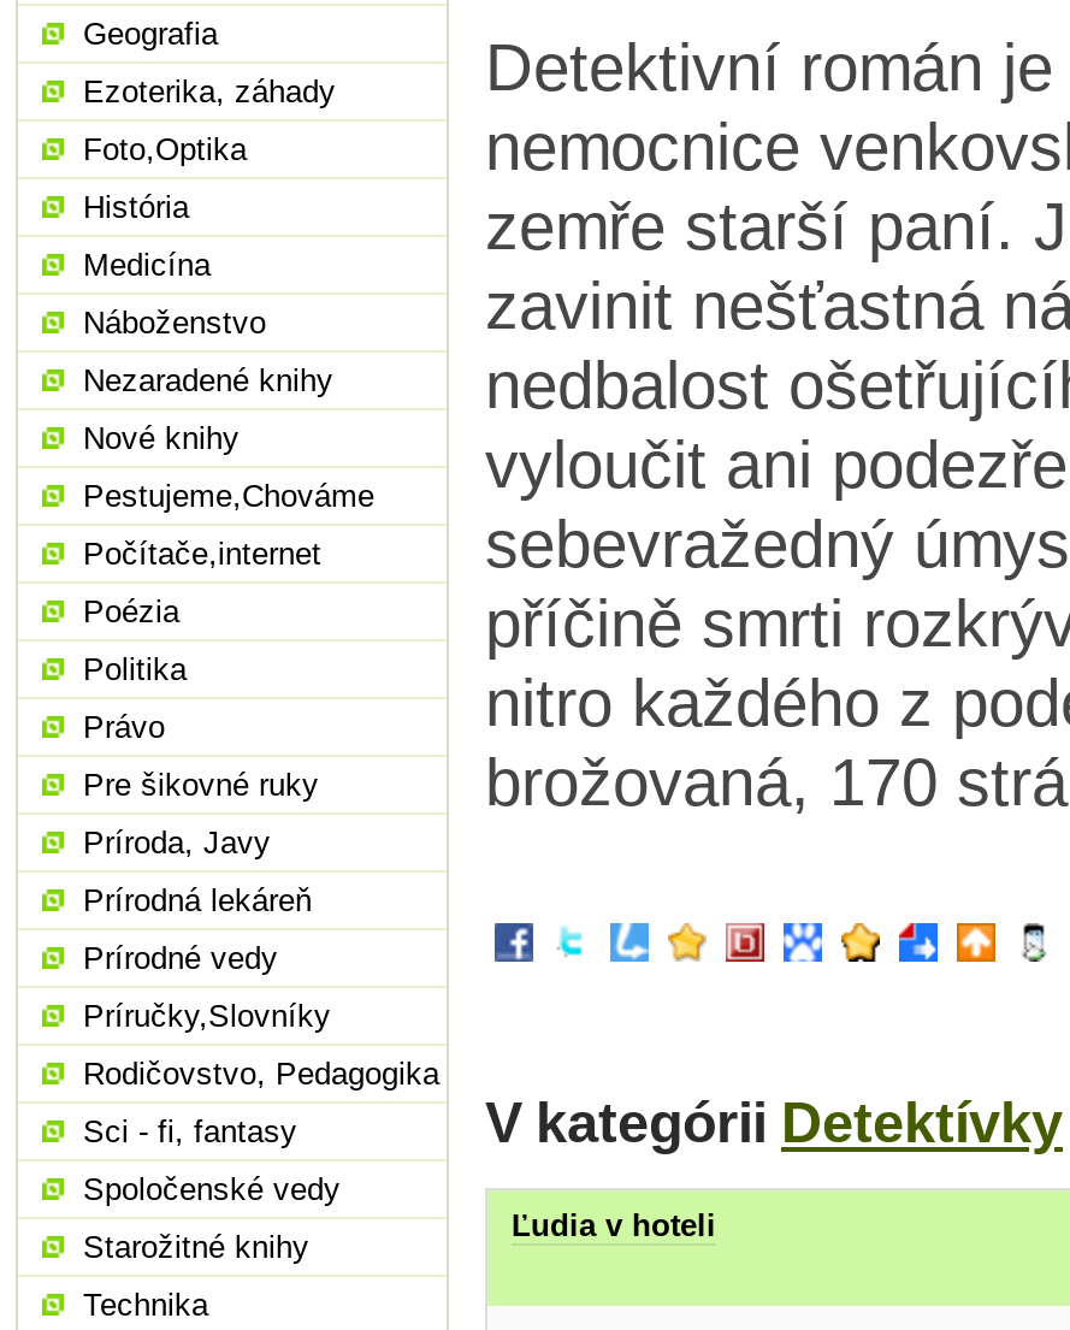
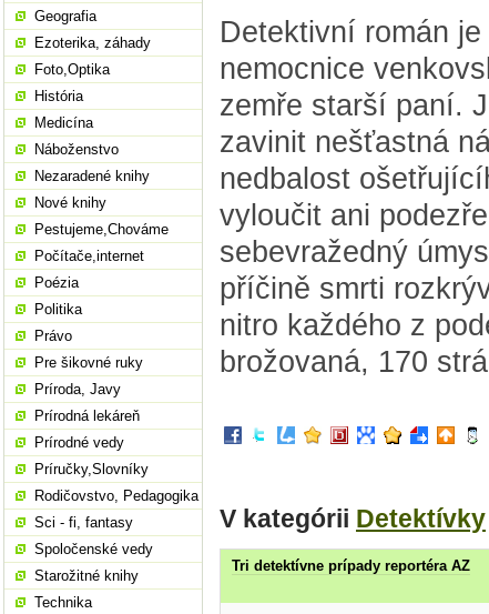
- Ľudia v hoteli
+ Tri detektívne prípady reportéra AZ
